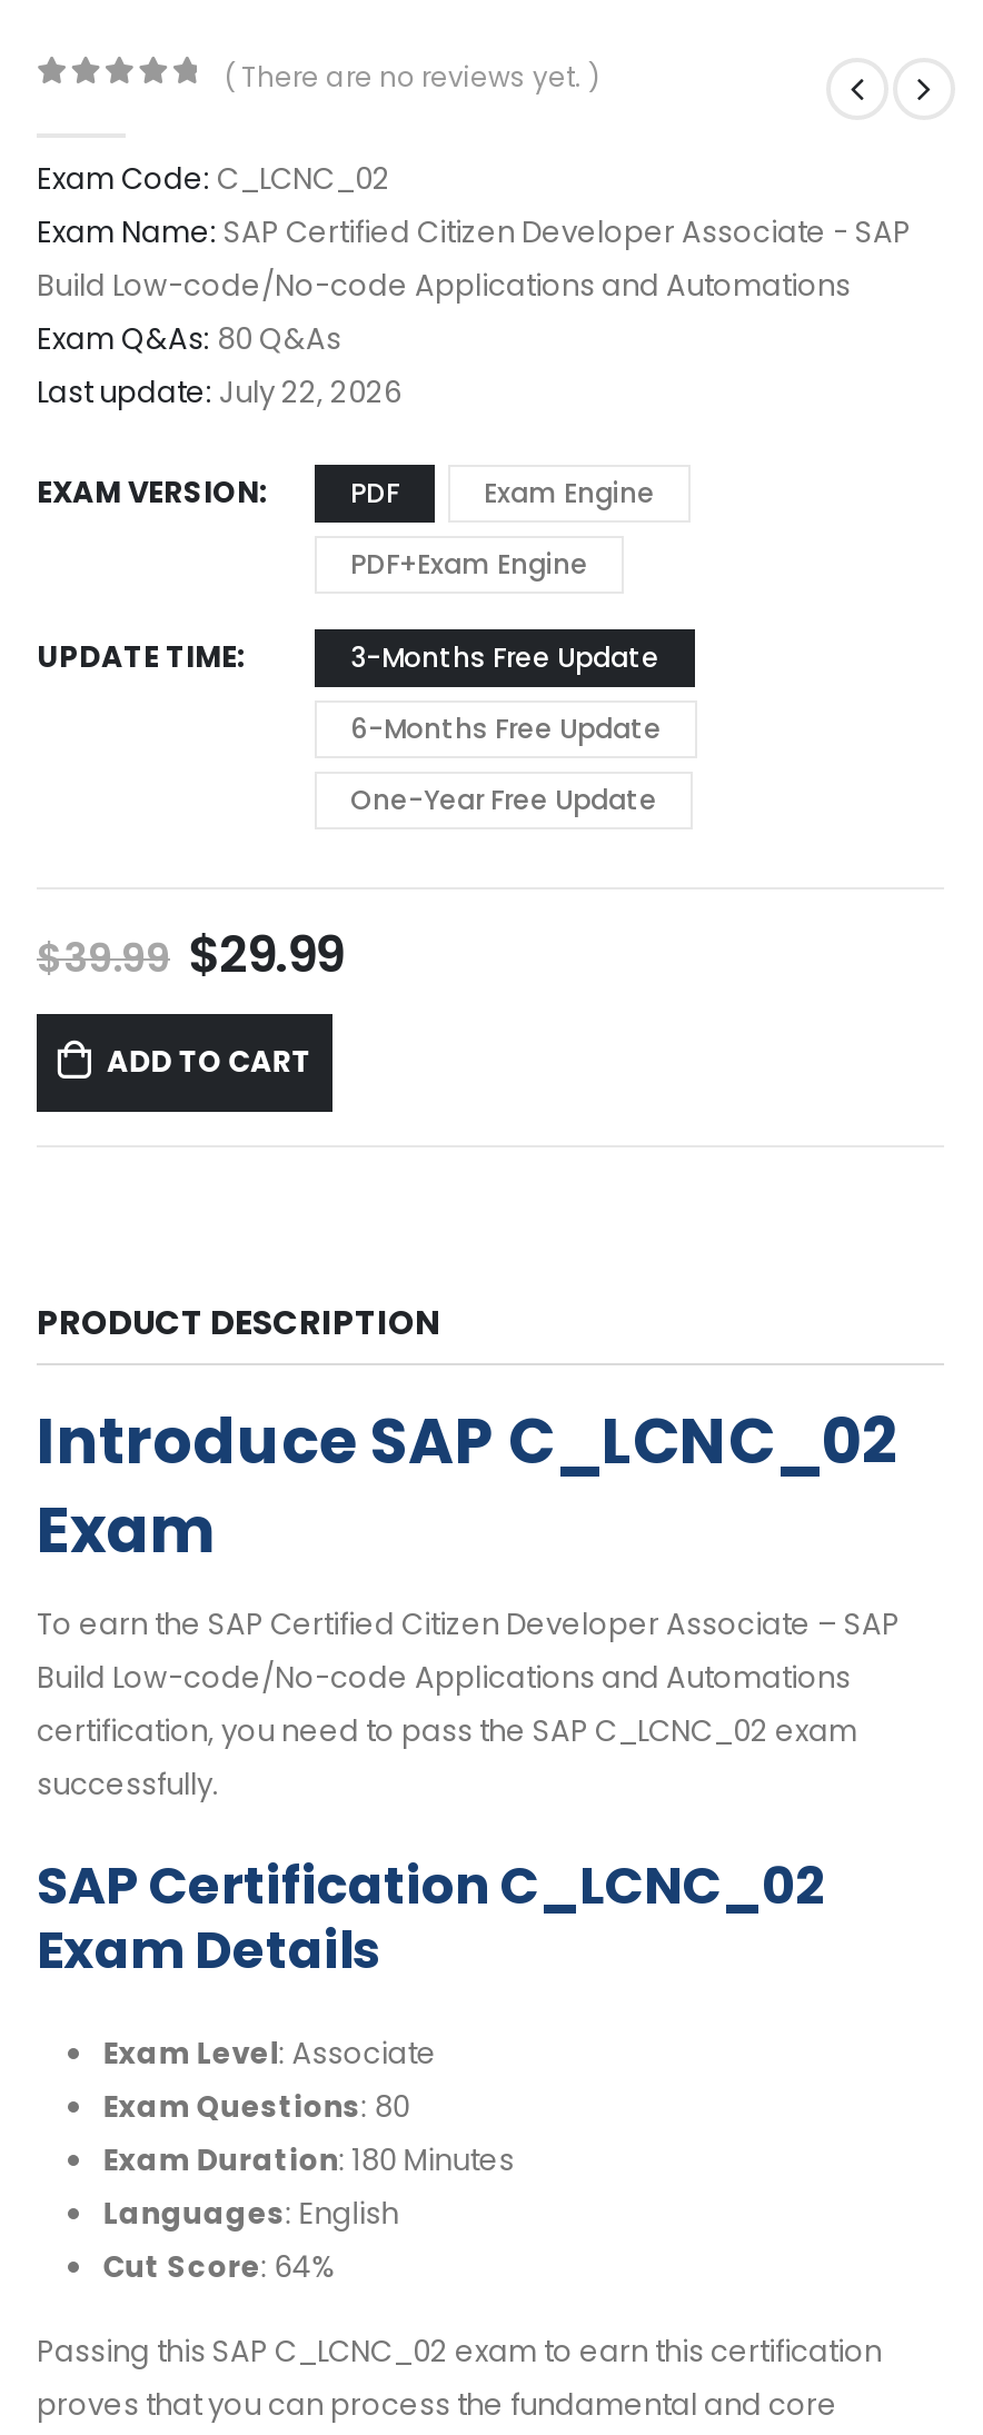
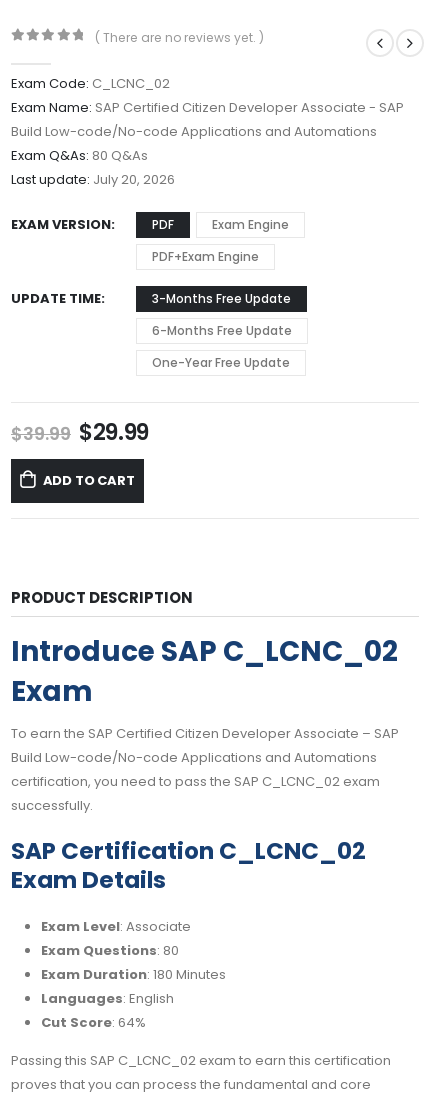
- Last update: July 22, 2026
+ Last update: July 20, 2026
